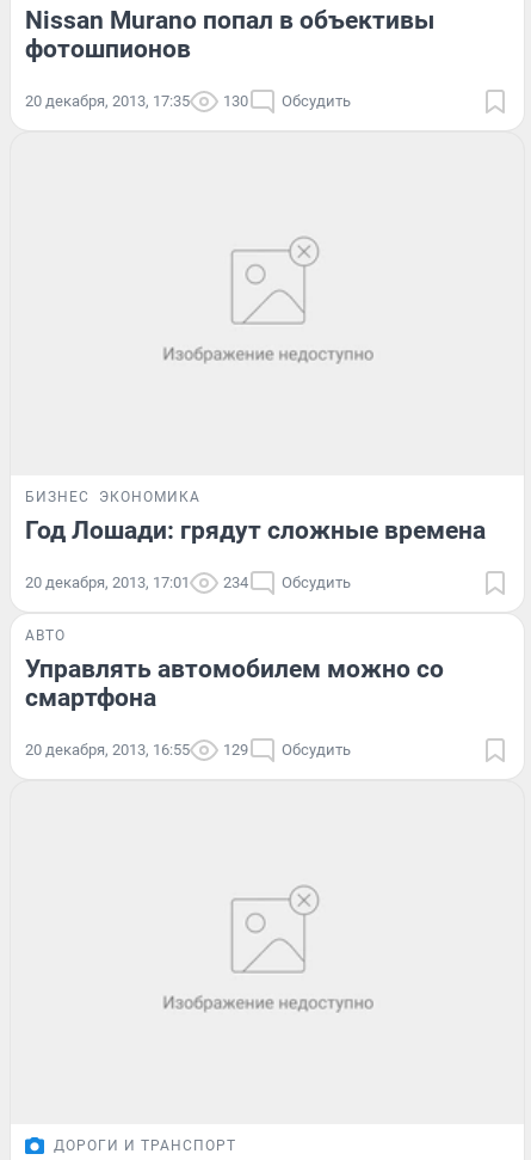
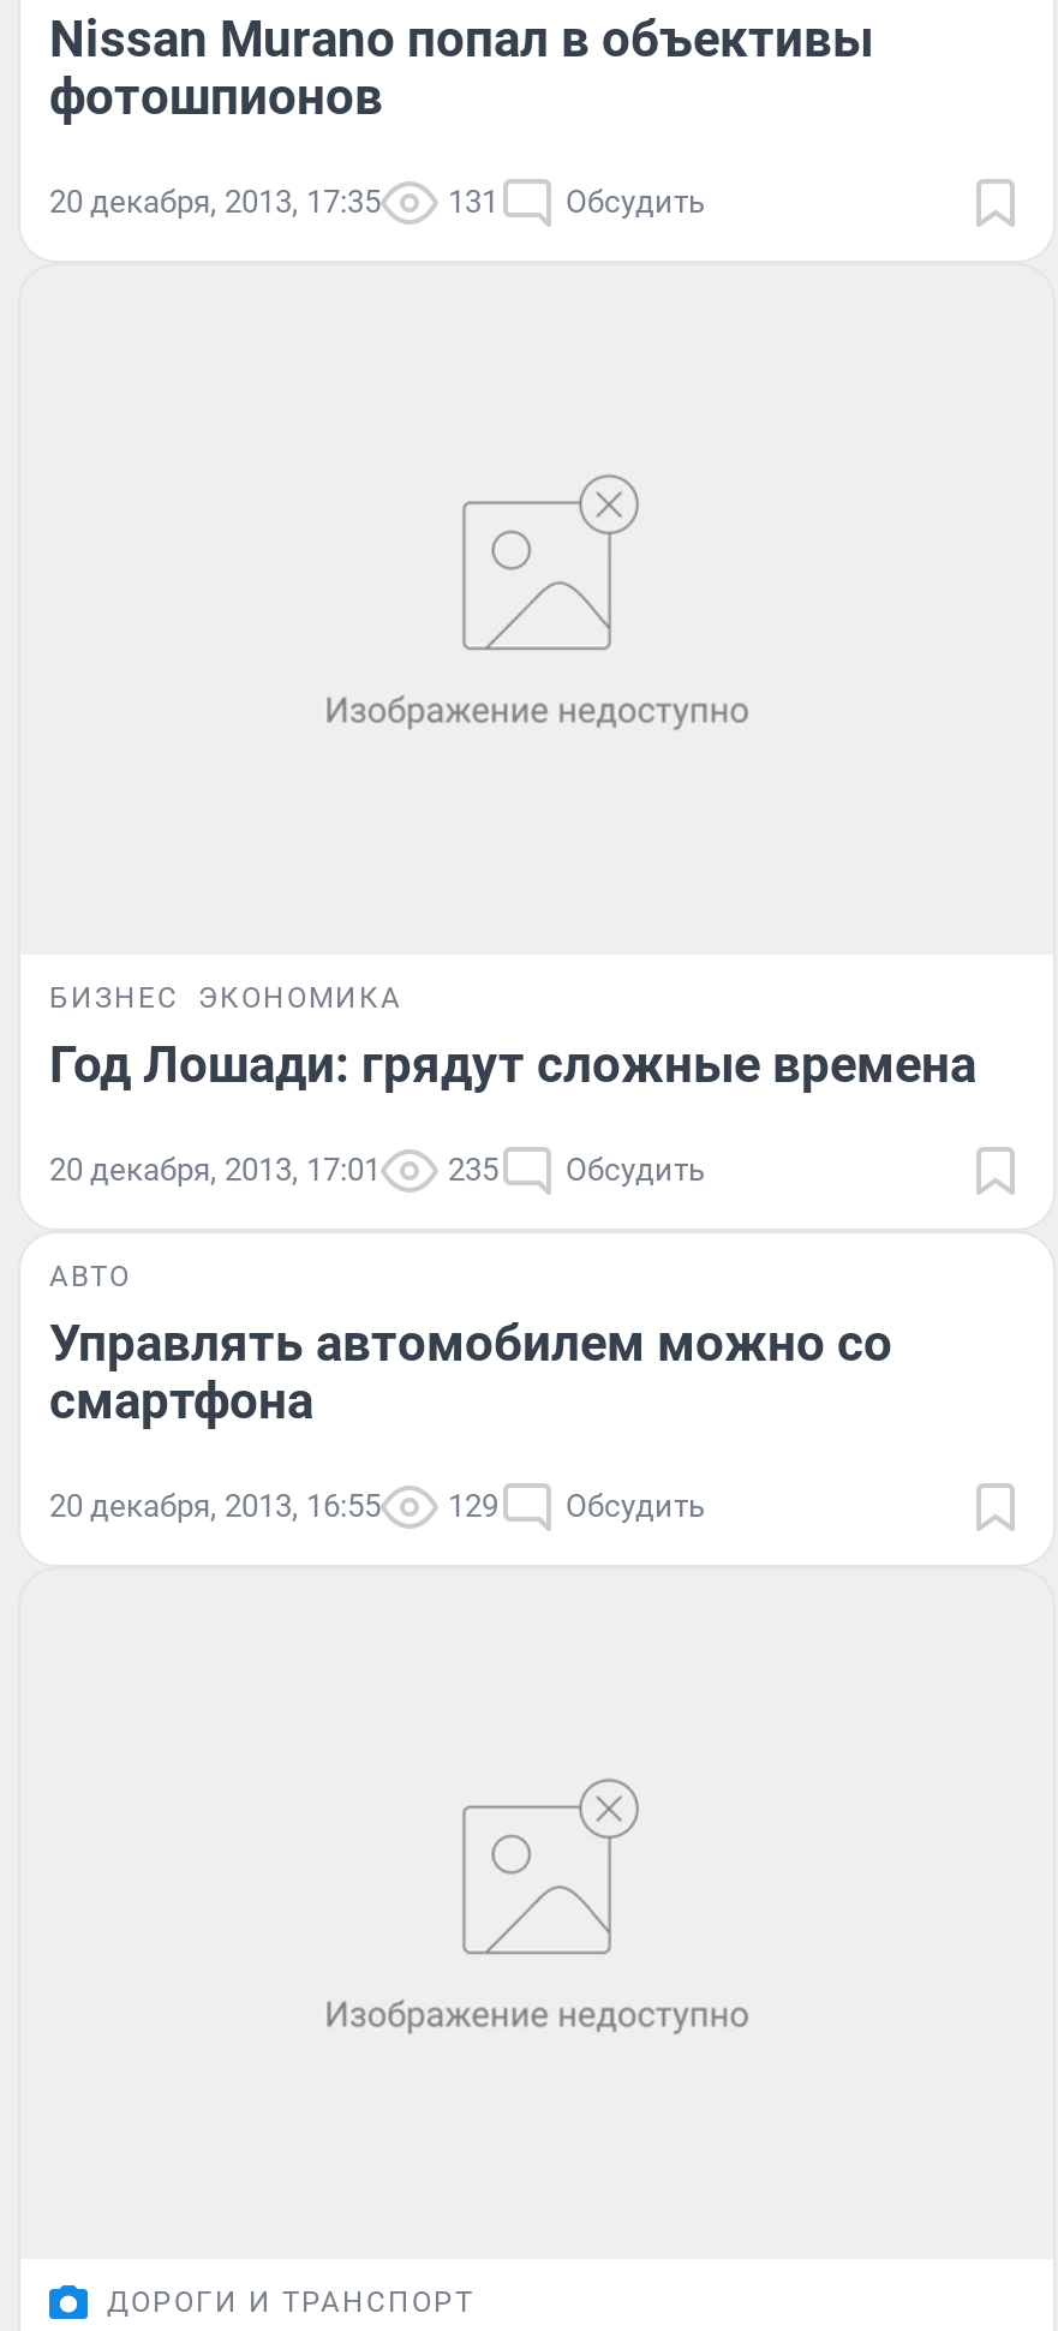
- 20 декабря, 2013, 17:35 130 Обсудить
+ 20 декабря, 2013, 17:35 131 Обсудить

- 20 декабря, 2013, 17:01 234 Обсудить
+ 20 декабря, 2013, 17:01 235 Обсудить
